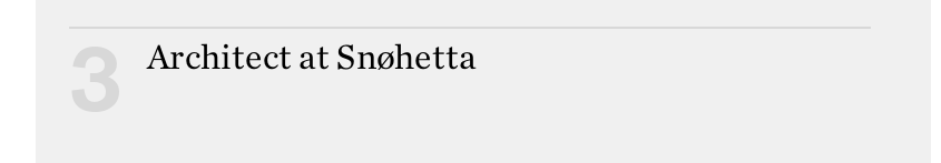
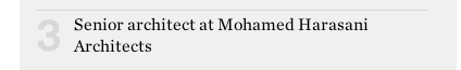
- Architect at Snøhetta
+ Senior architect at Mohamed Harasani
+ Architects
